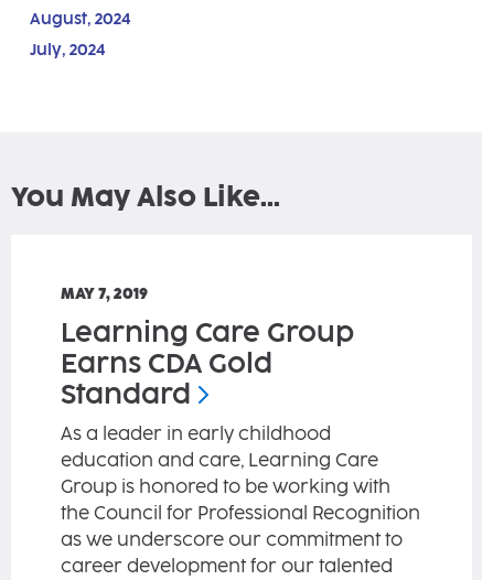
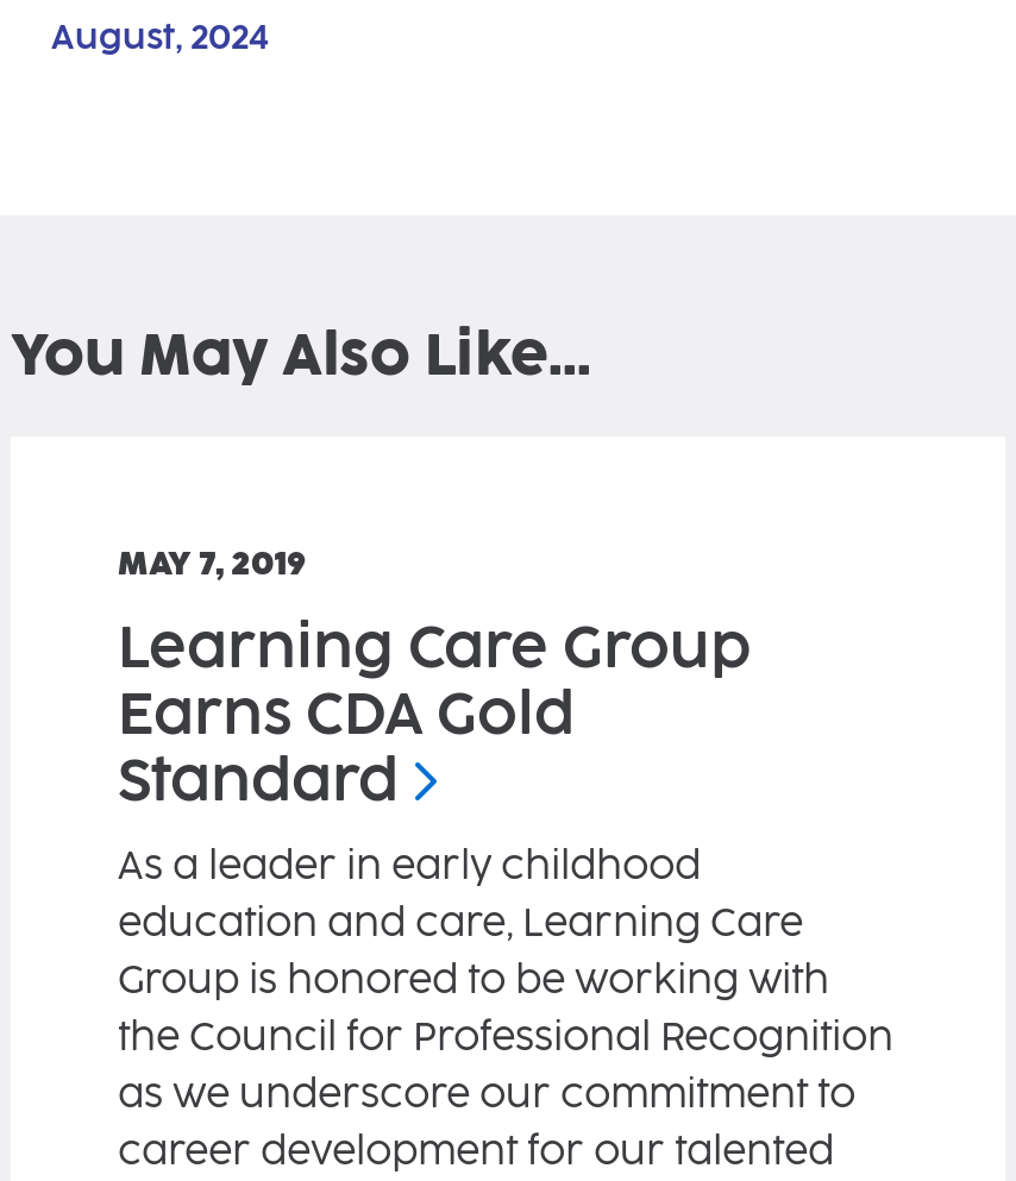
- July, 2024
